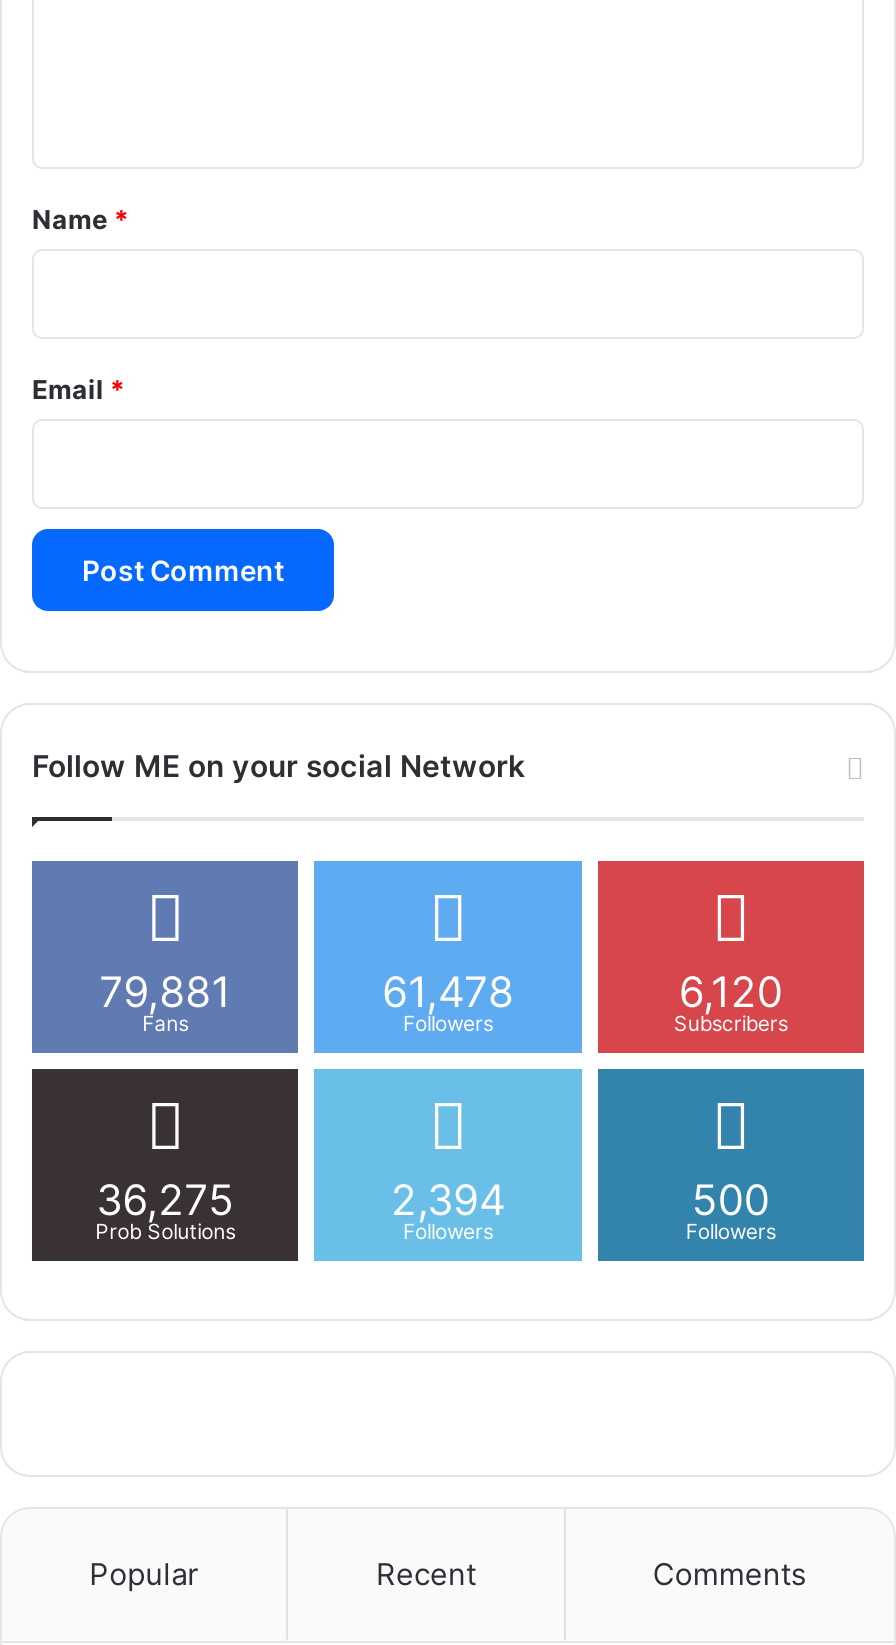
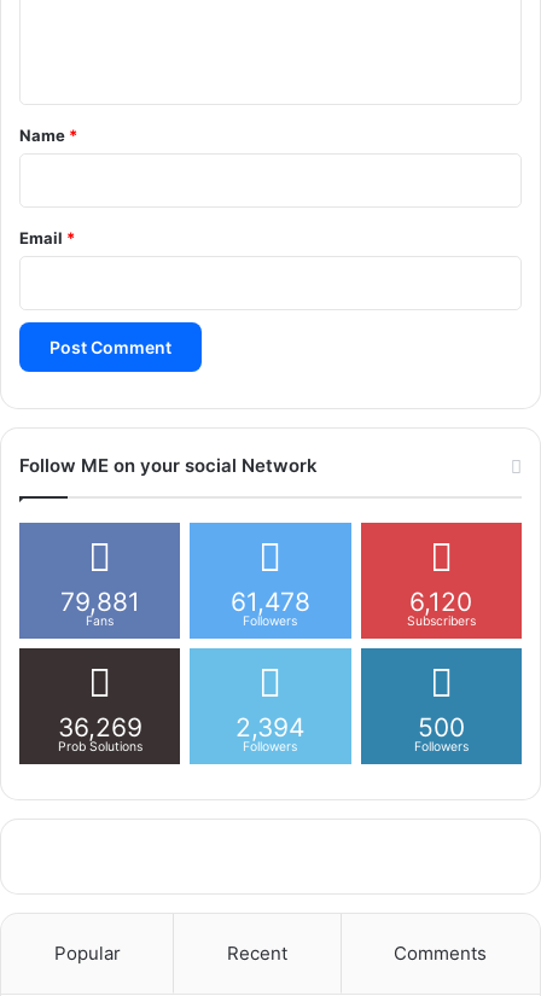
- 36,275
+ 36,269
